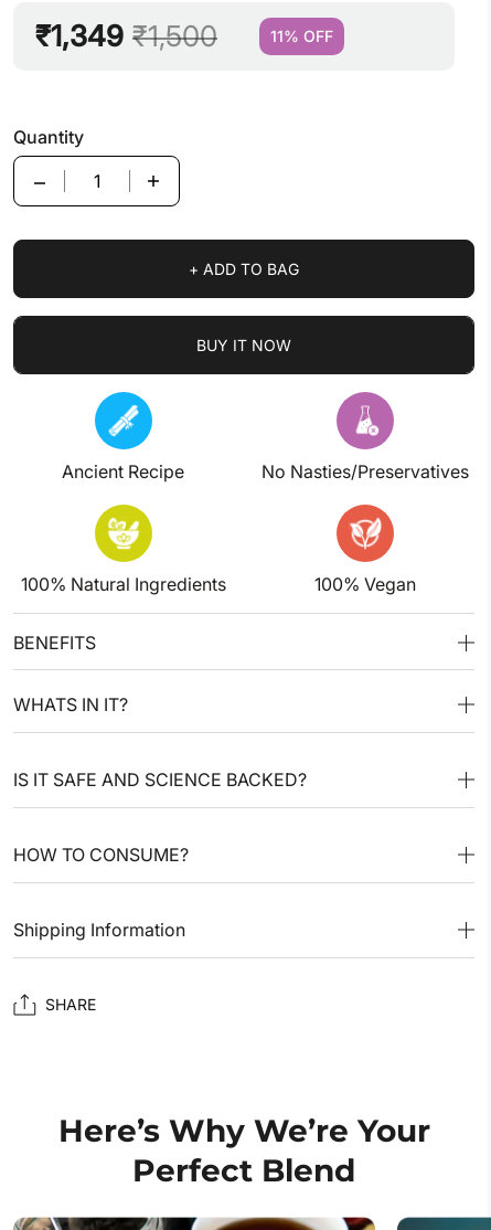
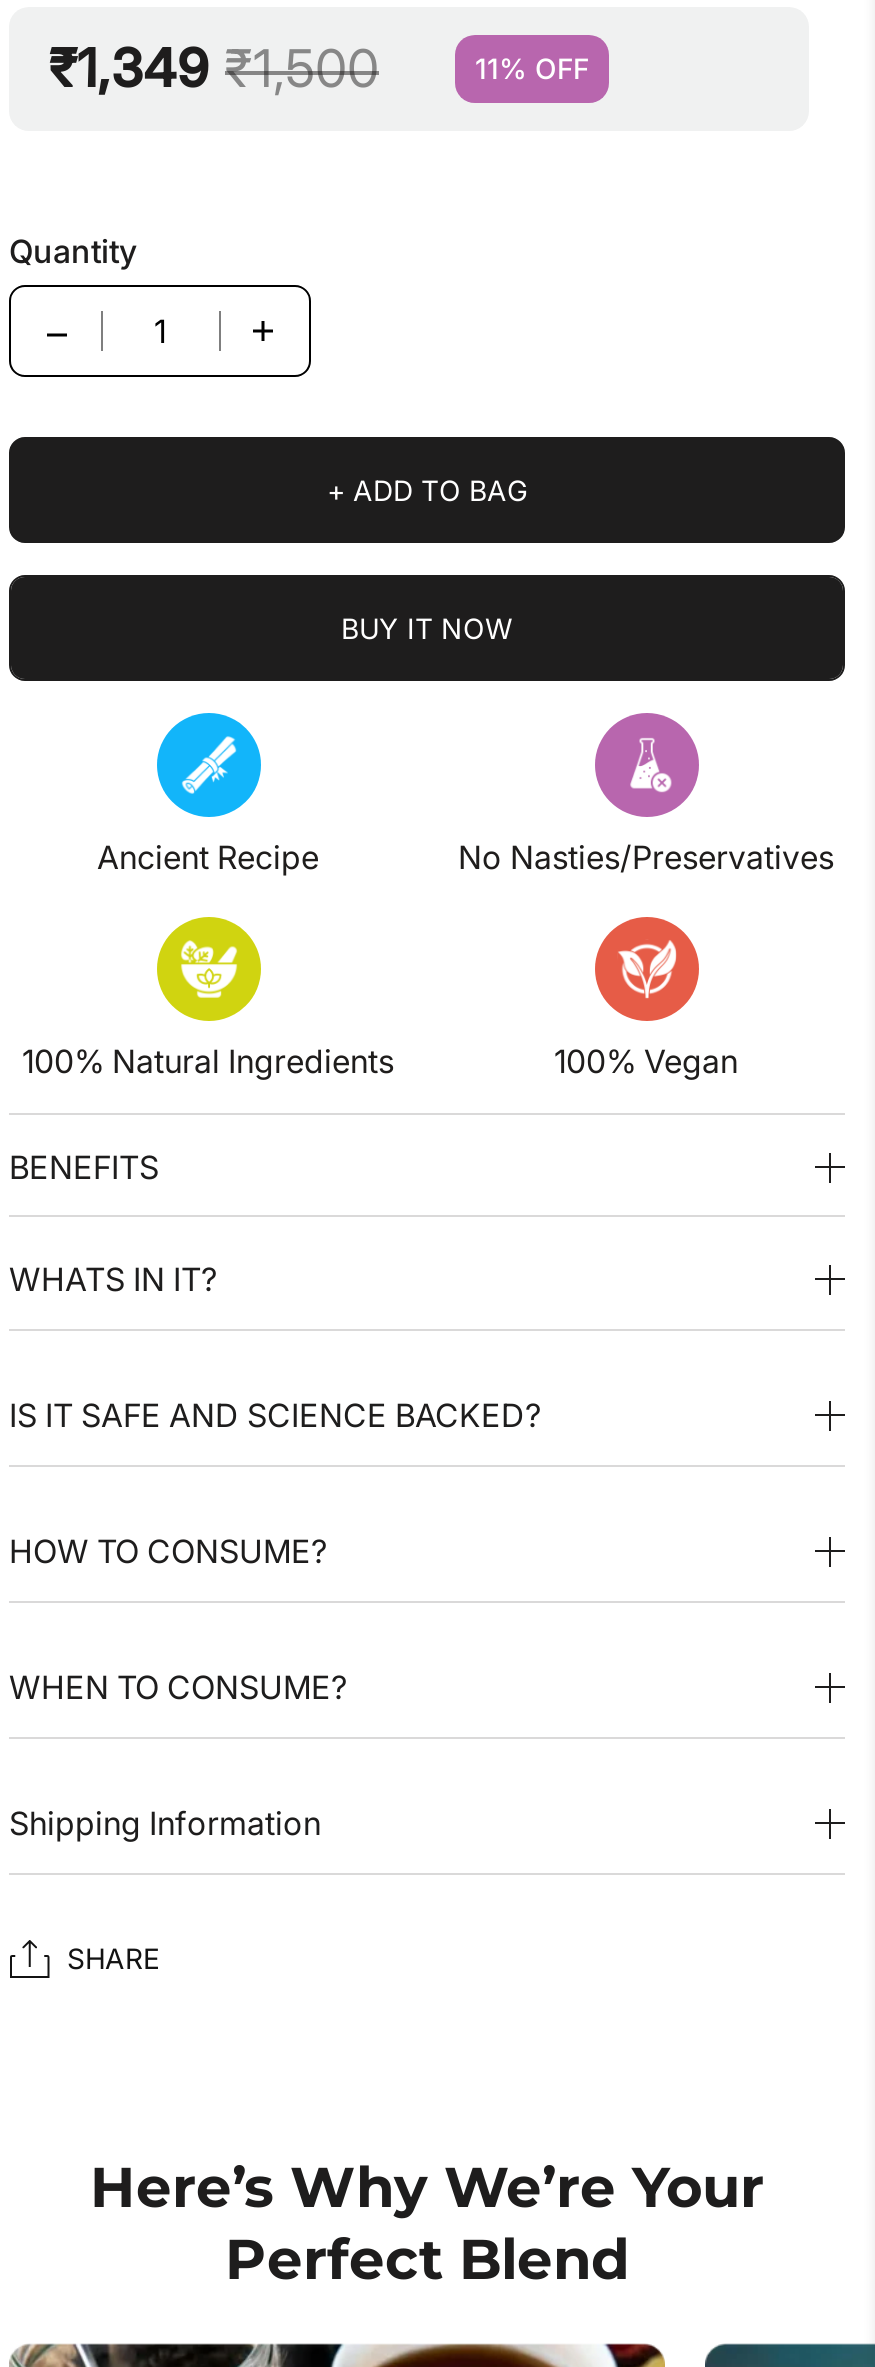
+ WHEN TO CONSUME?
